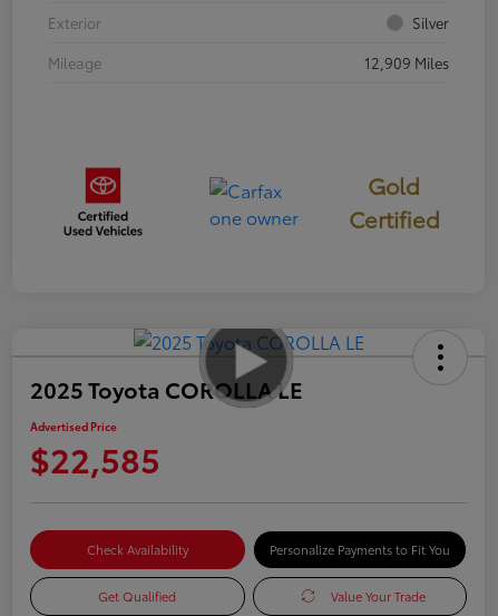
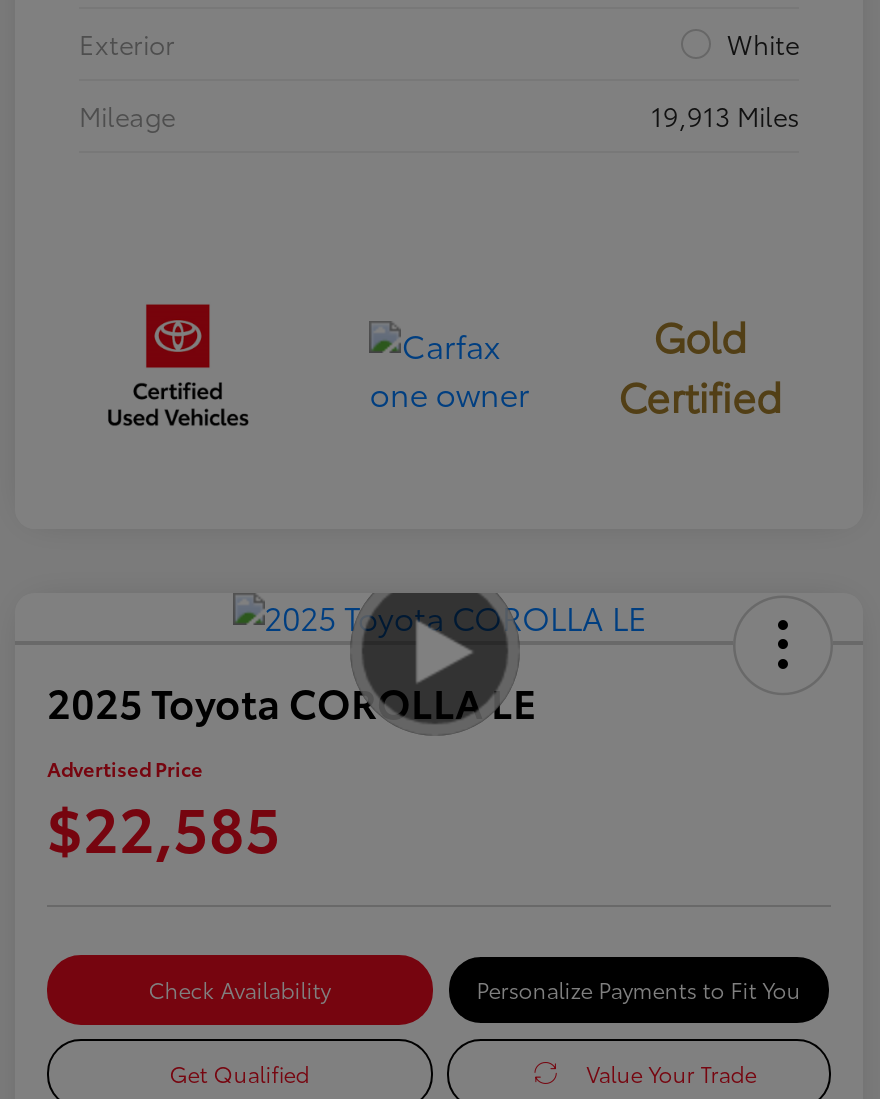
- Silver
+ White

- 12,909 Miles
+ 19,913 Miles
